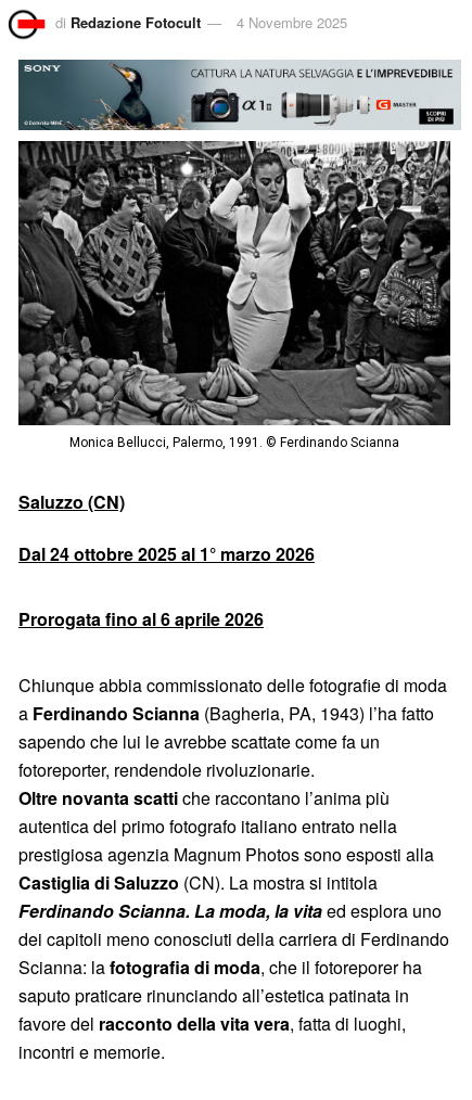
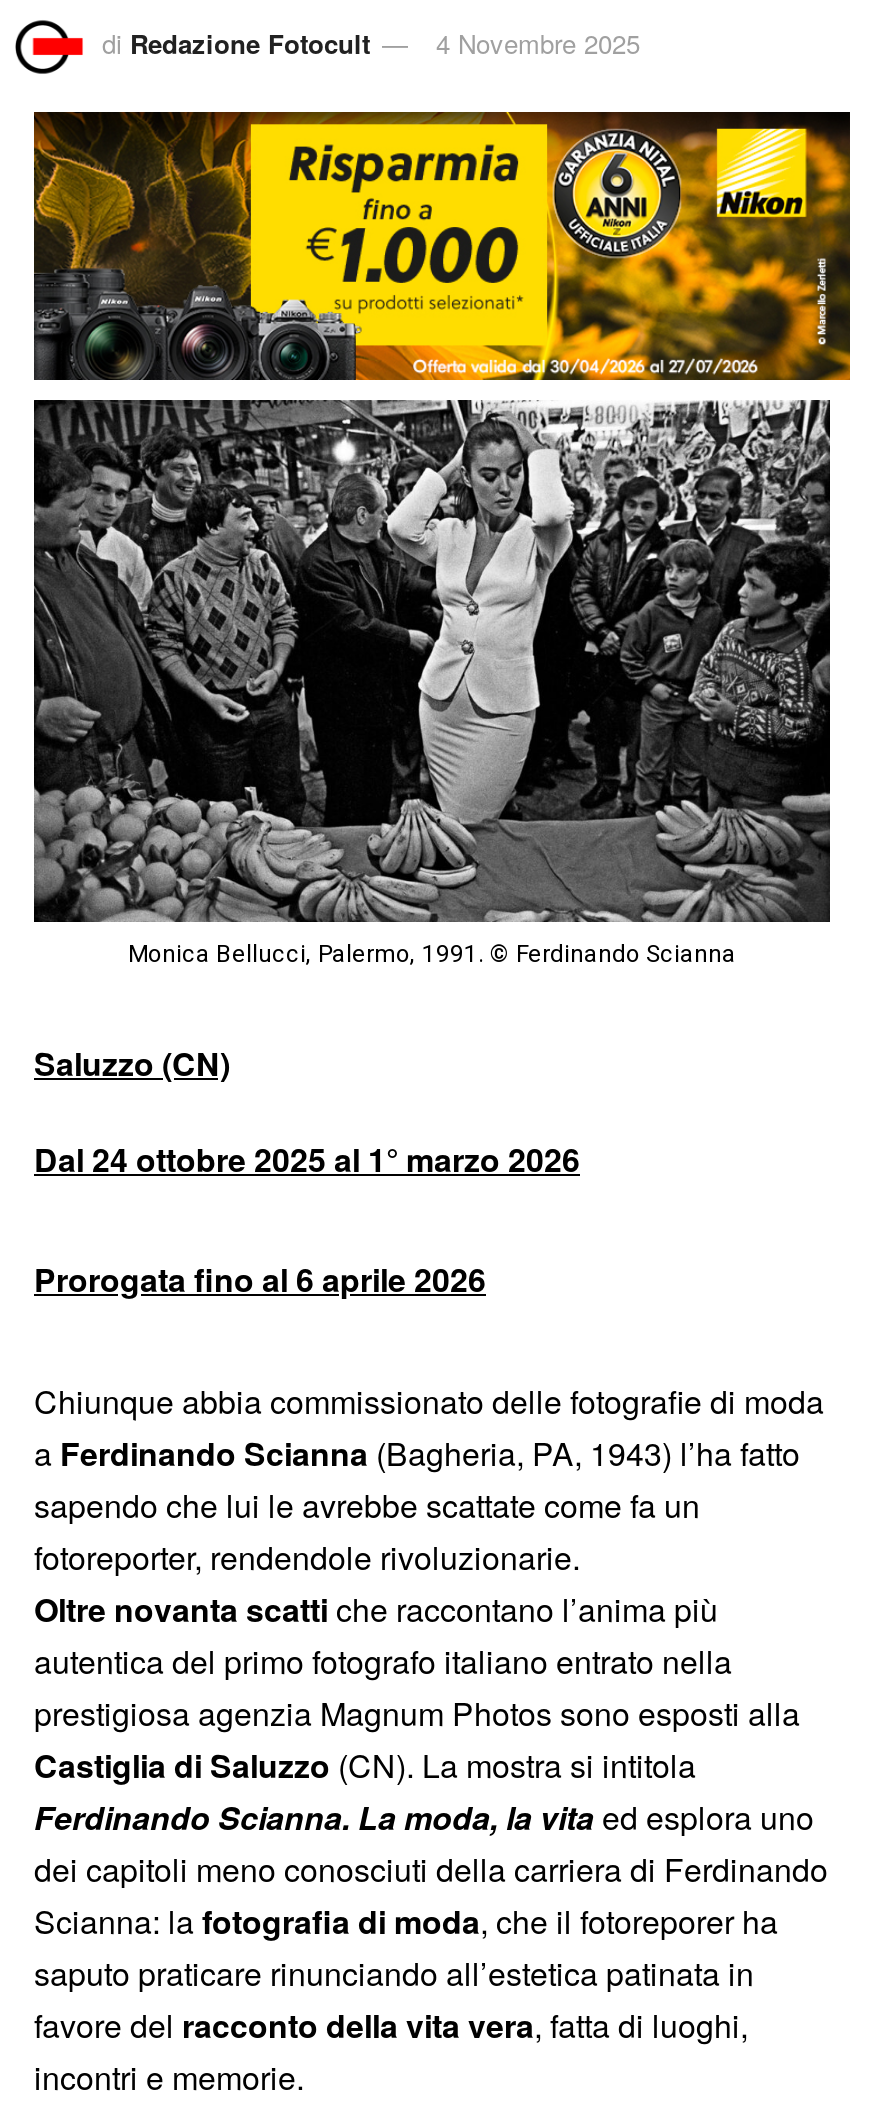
- [image]
+ [image]
